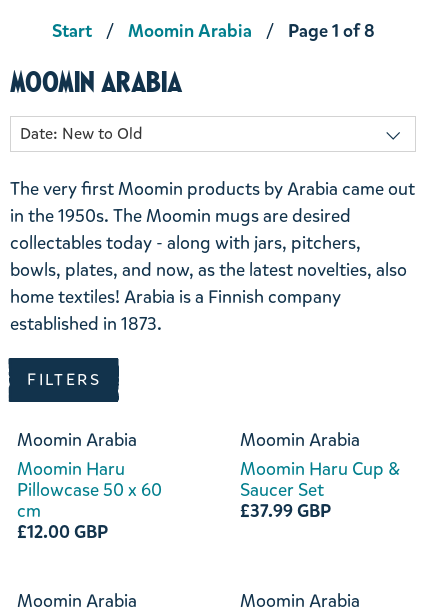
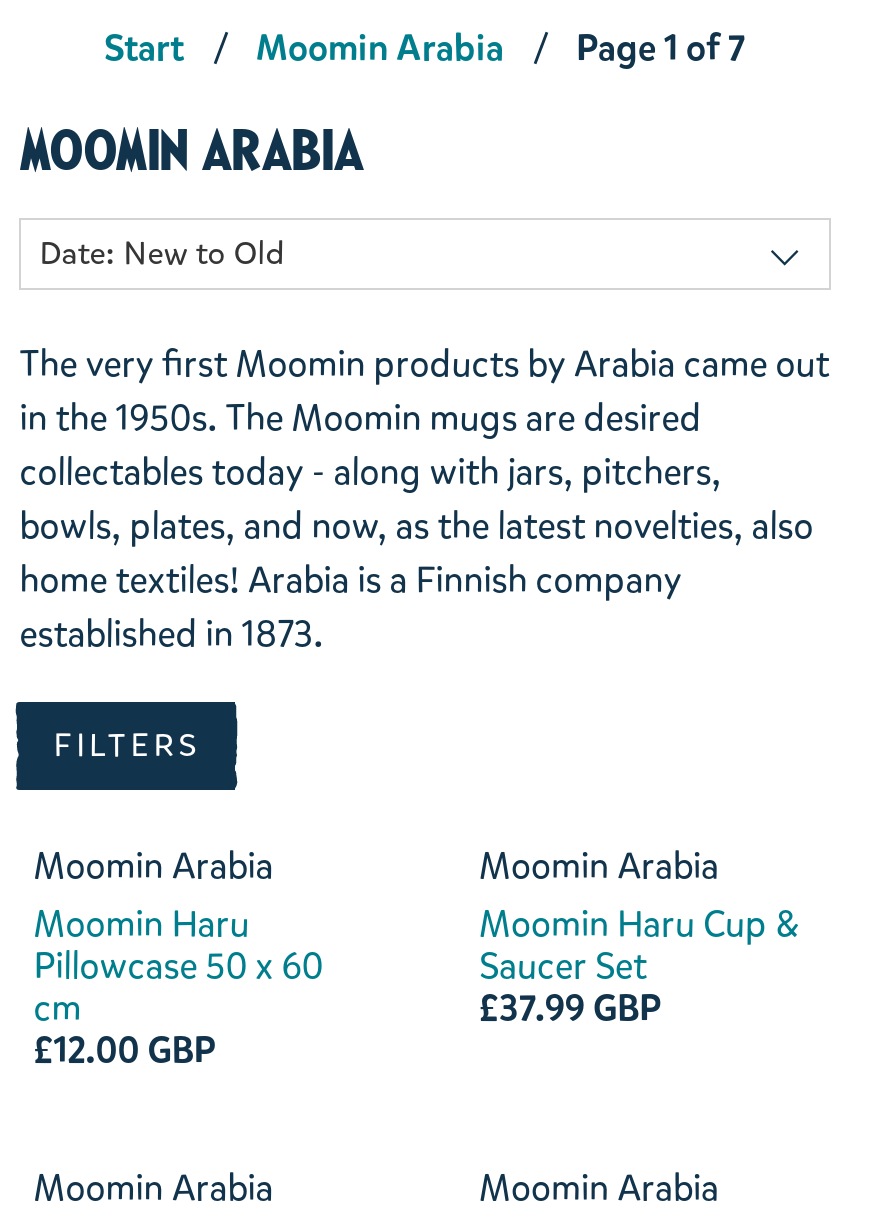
- Start Moomin Arabia Page 1 of 8
+ Start Moomin Arabia Page 1 of 7
